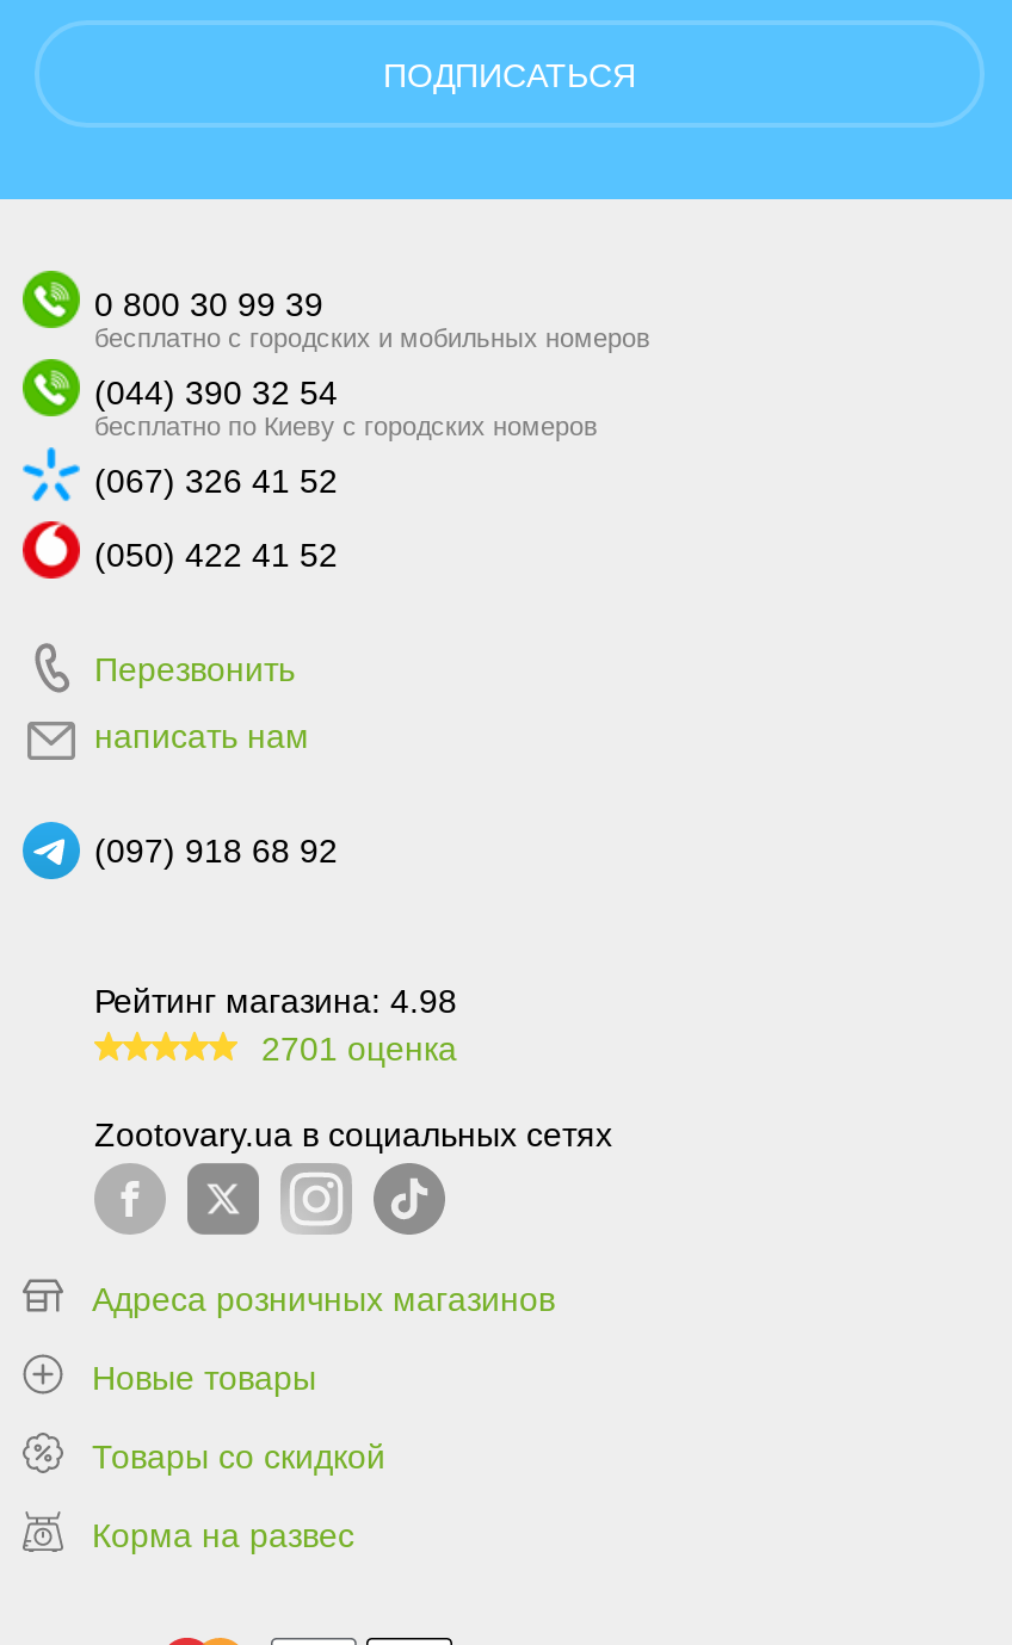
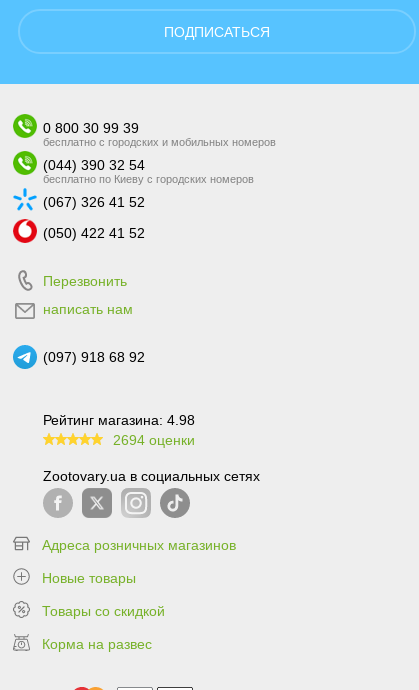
- 2701 оценка
+ 2694 оценки
